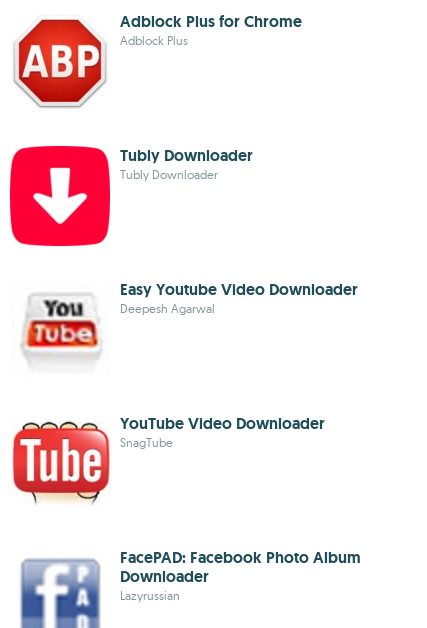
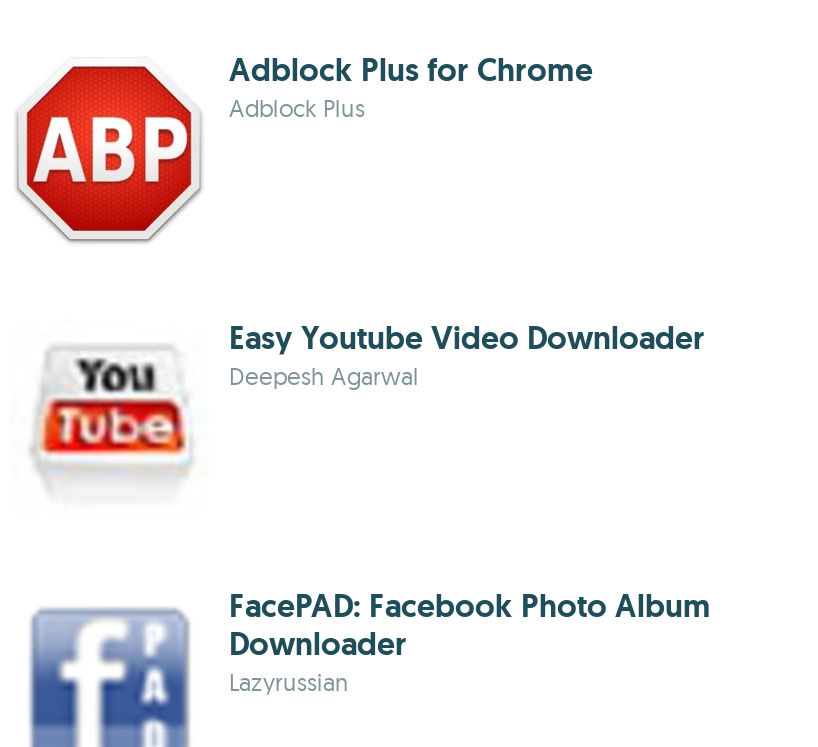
- [image]
- Tubly Downloader
- Tubly Downloader

- [image]
- YouTube Video Downloader
- SnagTube
